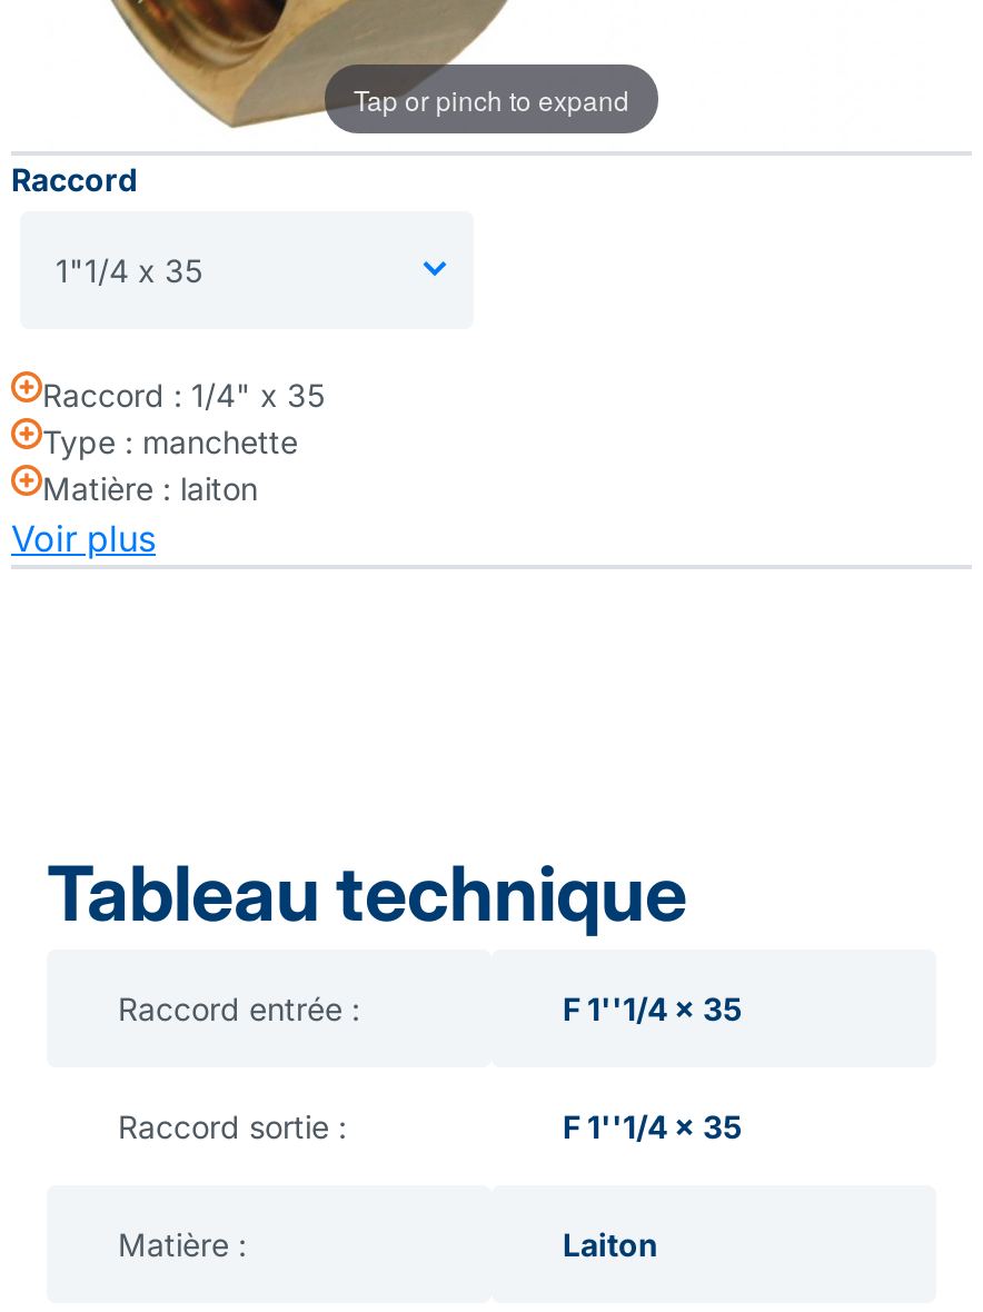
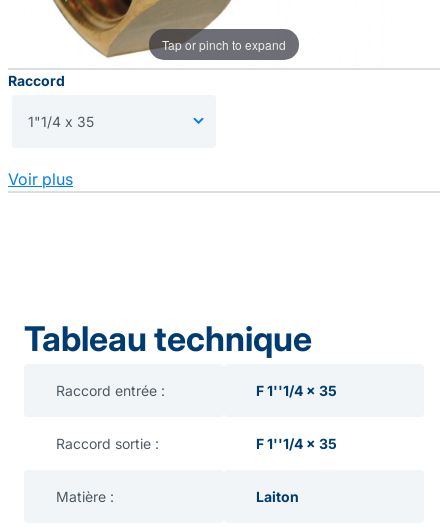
- Raccord : 1/4" x 35
- Type : manchette
- Matière : laiton
